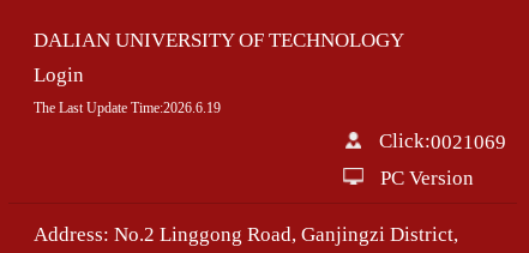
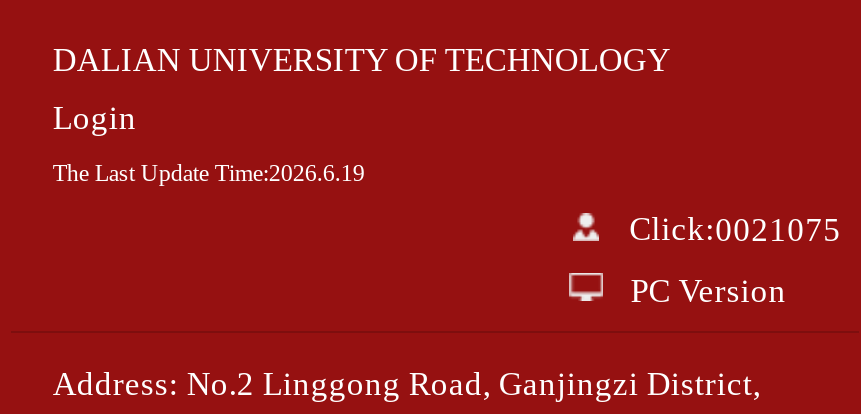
- Click:0021069
+ Click:0021075
